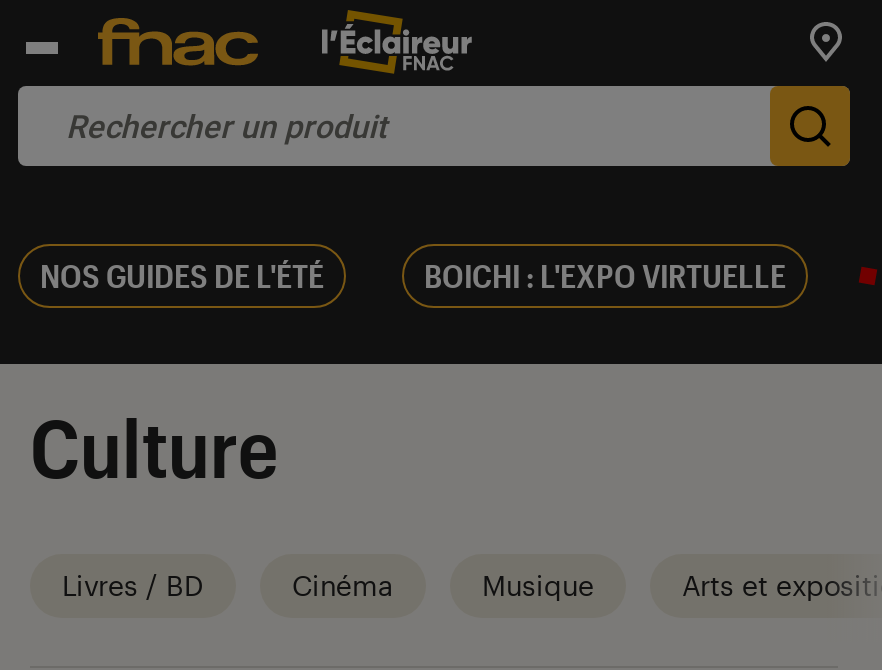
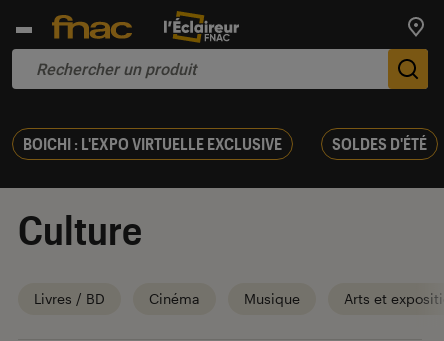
- NOS GUIDES DE L'ÉTÉ
- BOICHI : L'EXPO VIRTUELLE
+ BOICHI : L'EXPO VIRTUELLE EXCLUSIVE
+ SOLDES D'ÉTÉ
